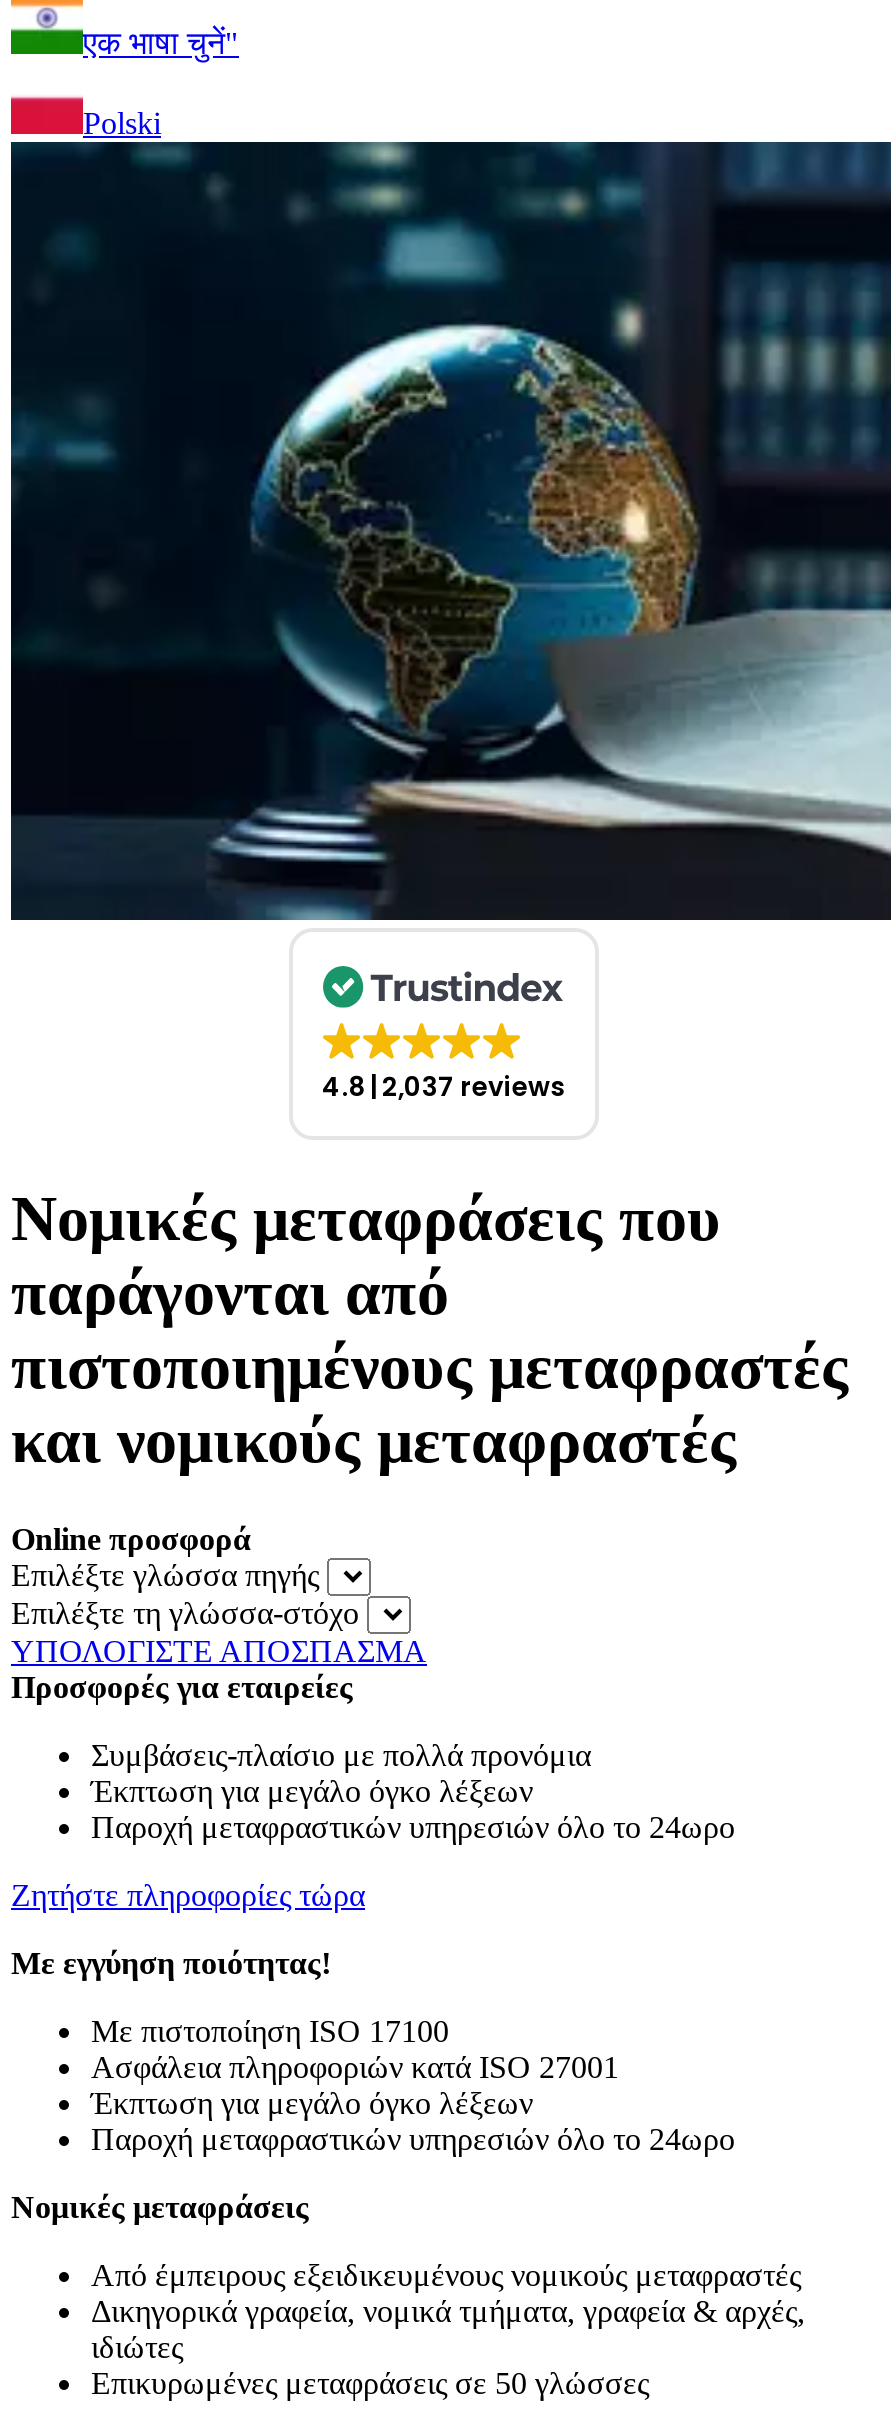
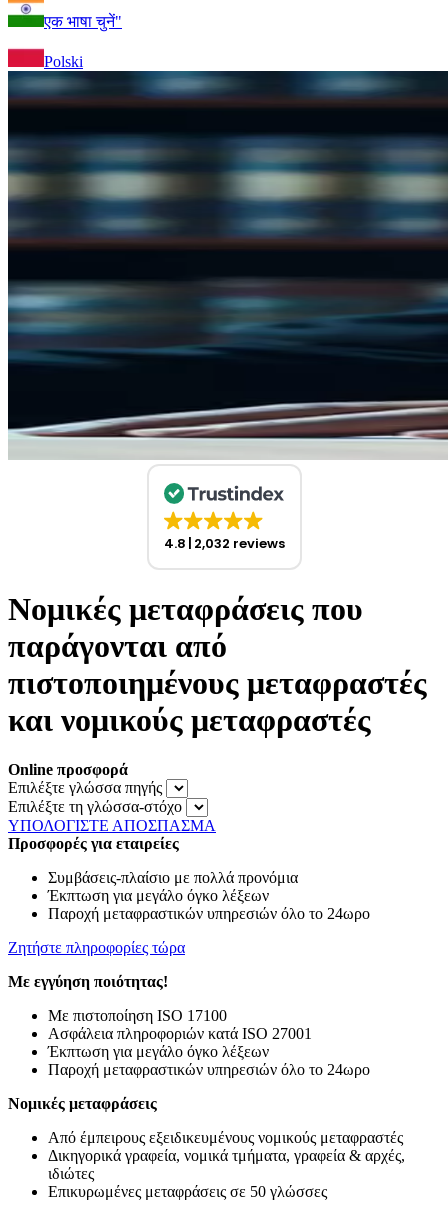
- [image]
+ [image]

- 4.8 2,037 reviews
+ 4.8 2,032 reviews
